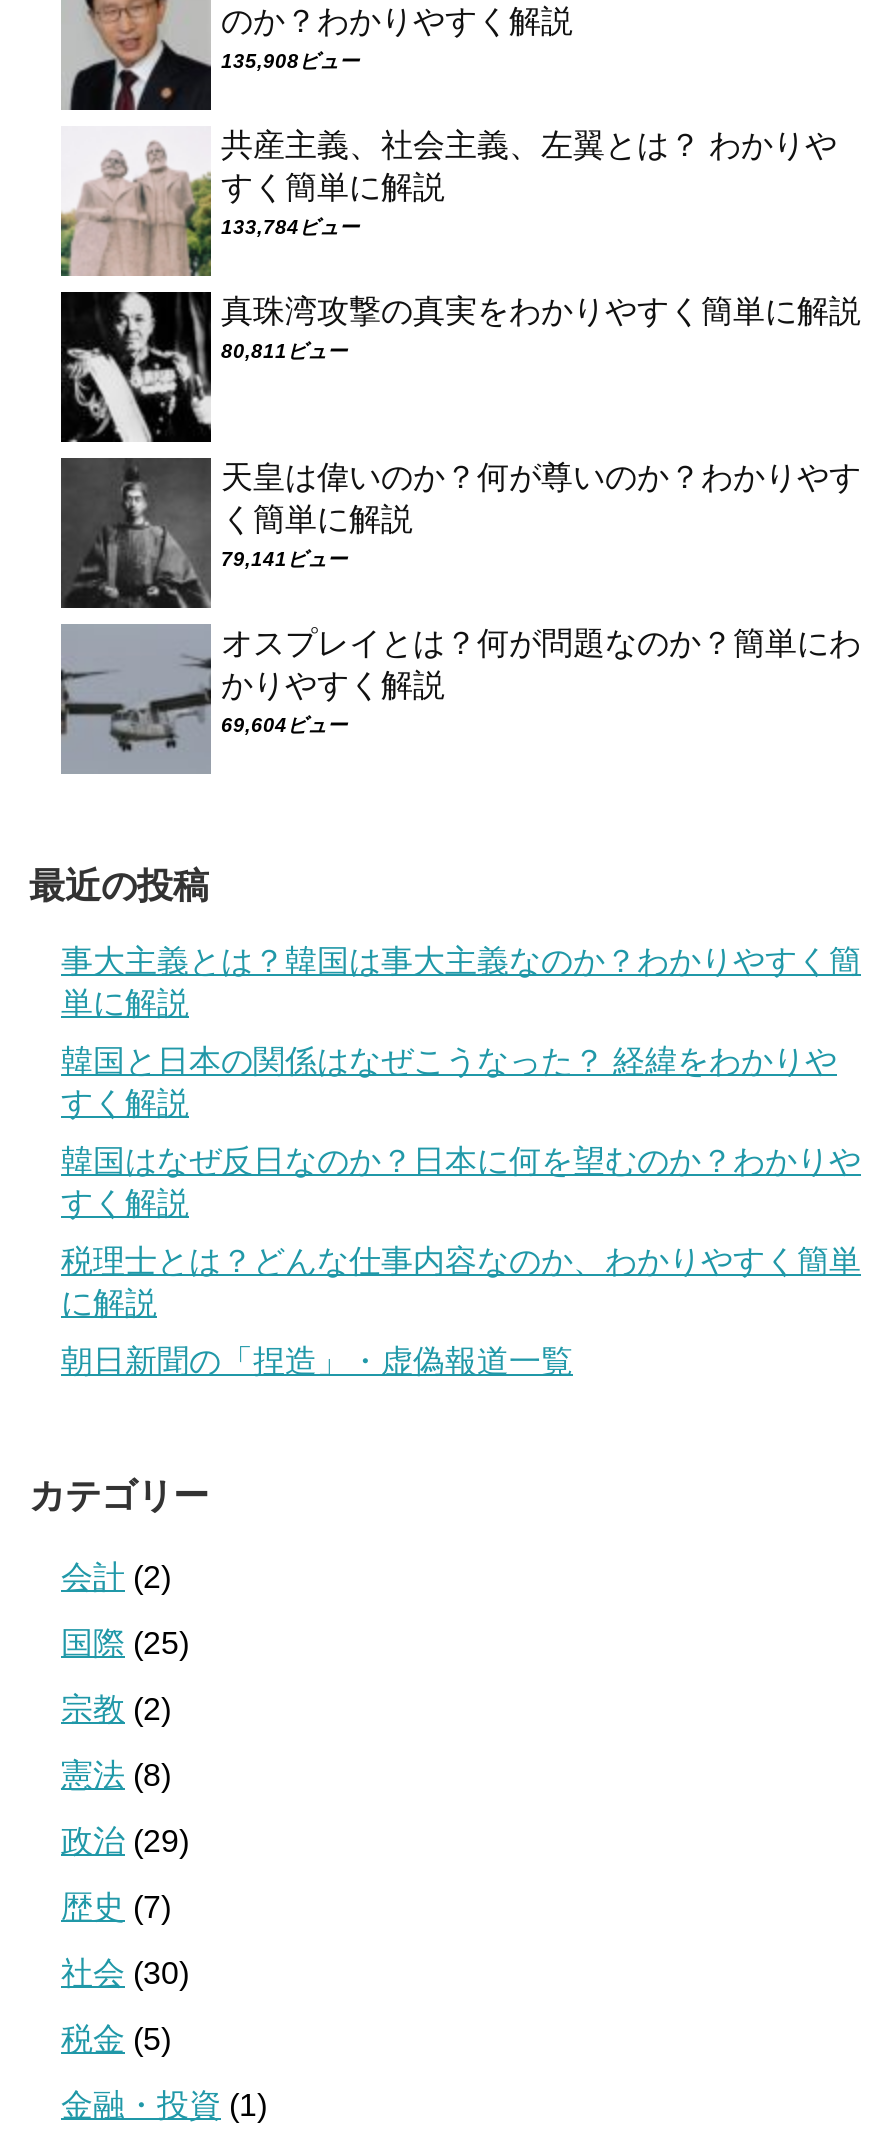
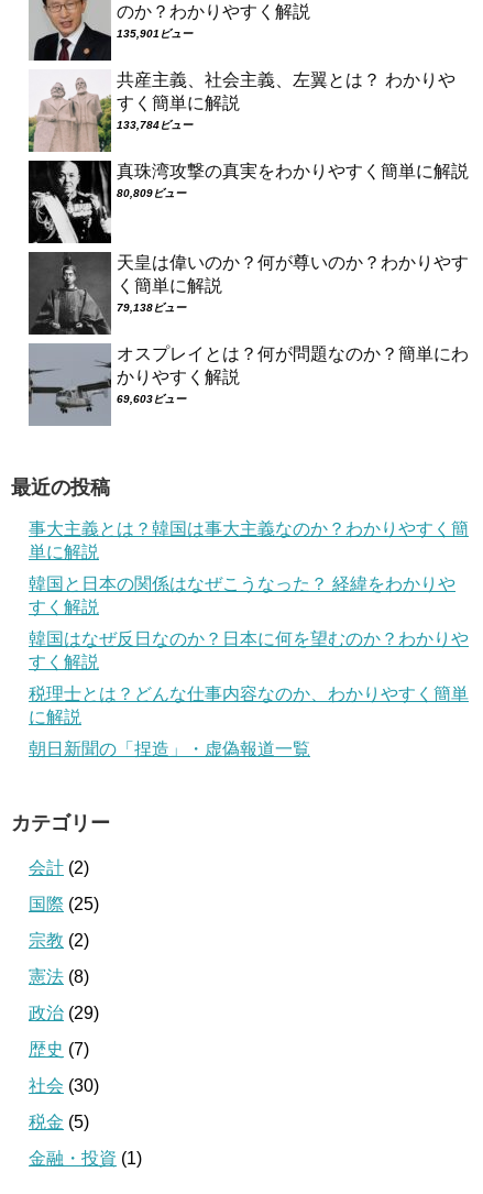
- 135,908ビュー
+ 135,901ビュー

- 80,811ビュー
+ 80,809ビュー

- 79,141ビュー
+ 79,138ビュー

- 69,604ビュー
+ 69,603ビュー
